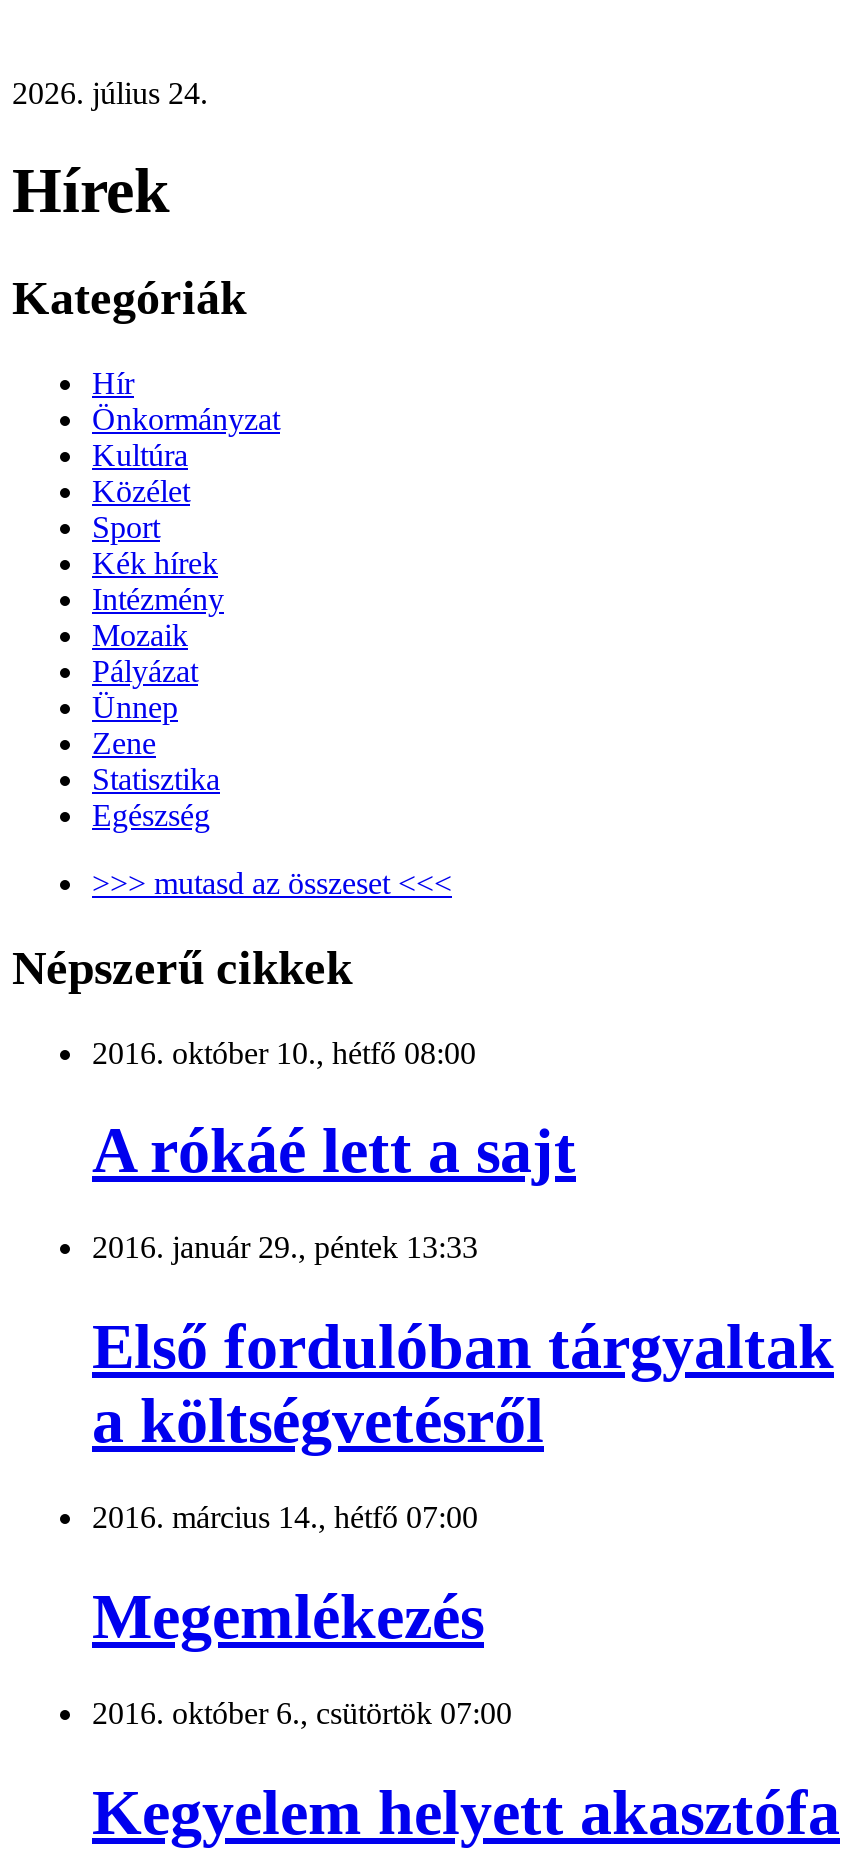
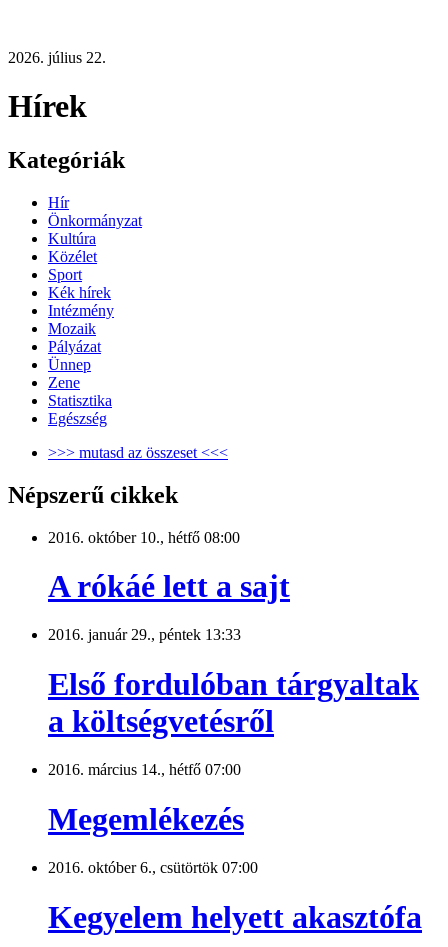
- 2026. július 24.
+ 2026. július 22.
